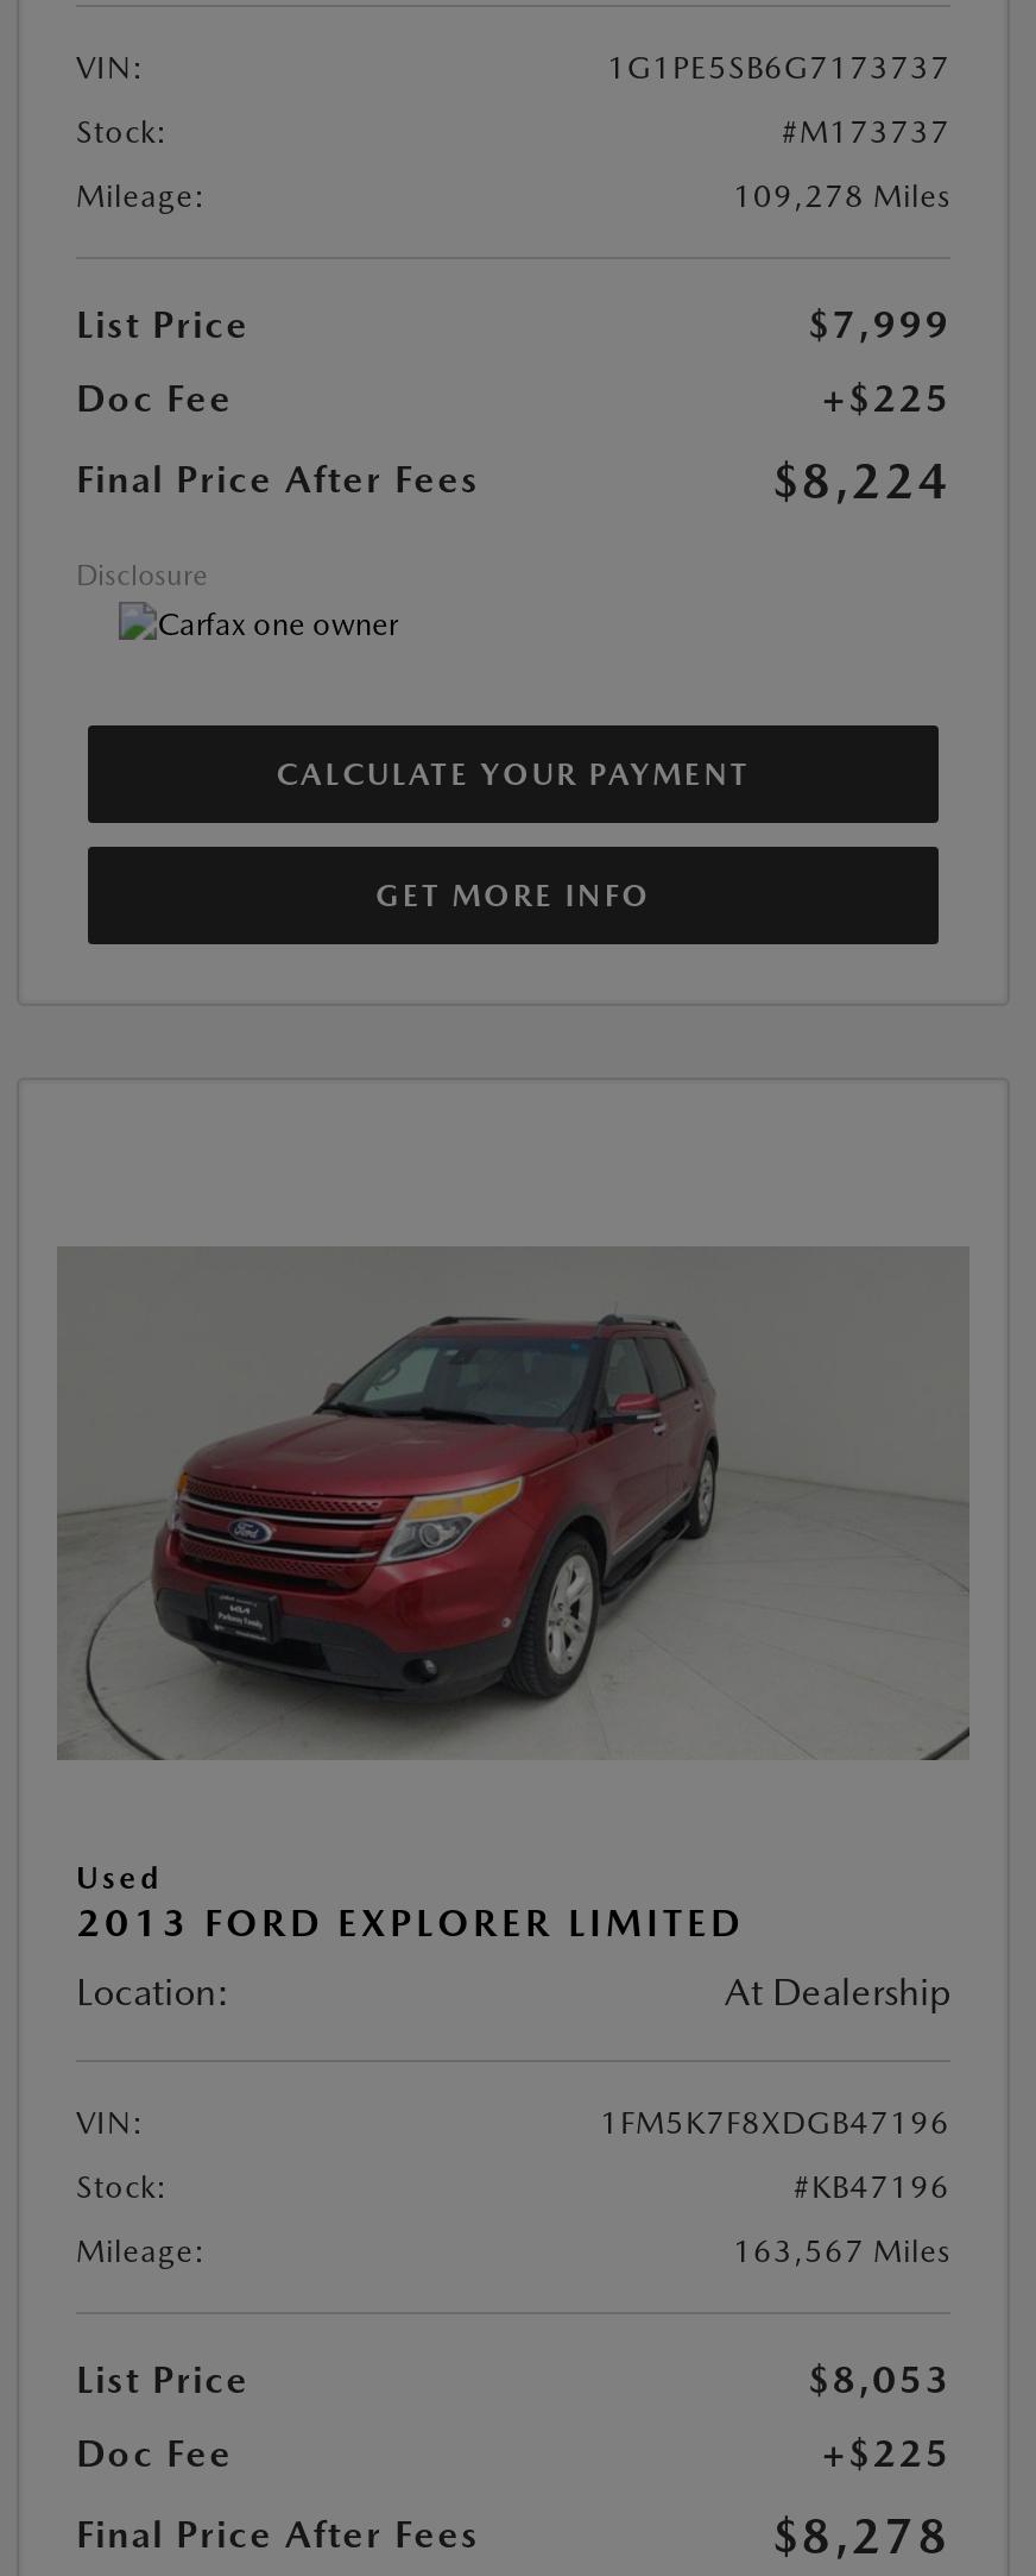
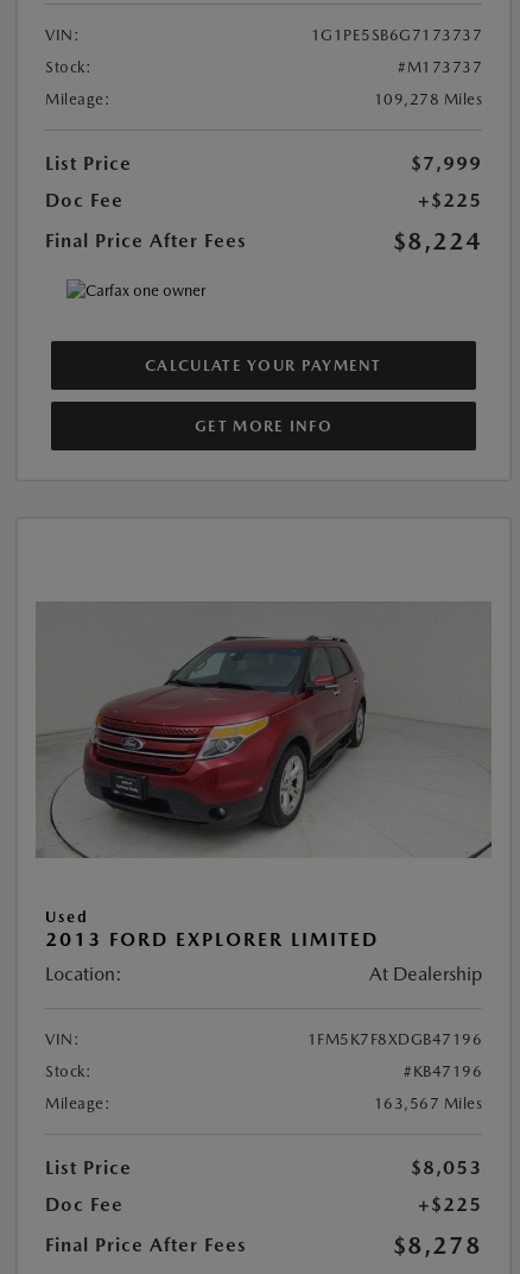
- Disclosure
